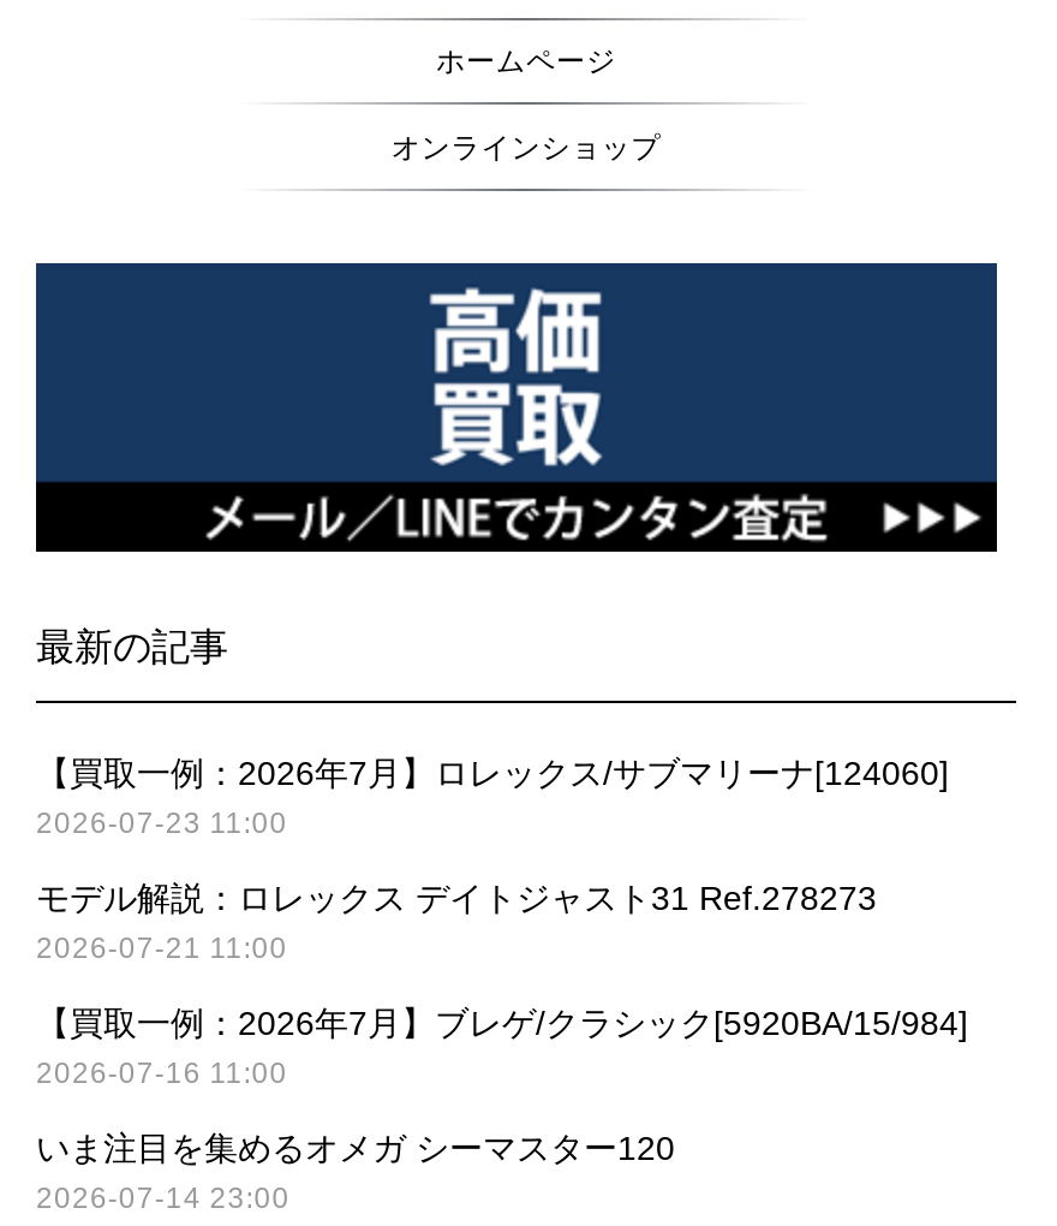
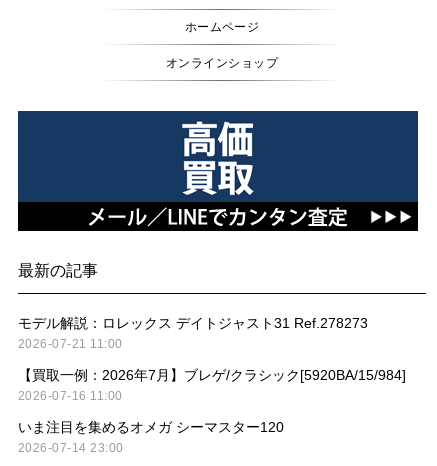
- 【買取一例：2026年7月】ロレックス/サブマリーナ[124060]
- 2026-07-23 11:00
